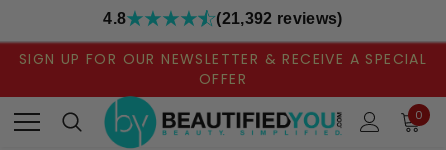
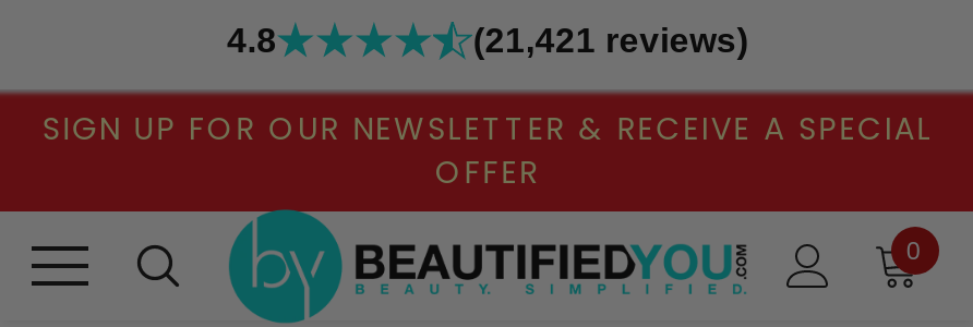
- (21,392 reviews)
+ (21,421 reviews)
